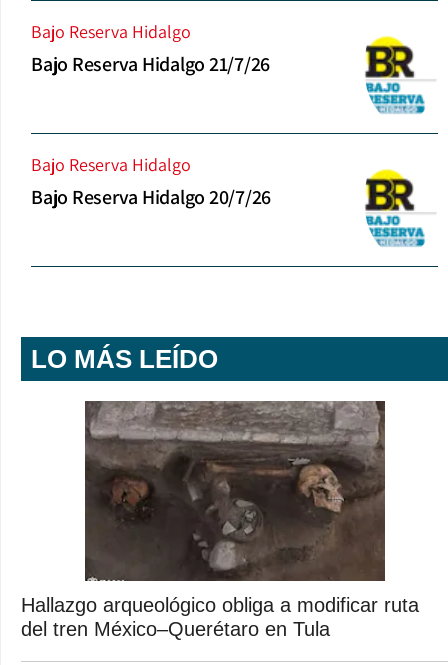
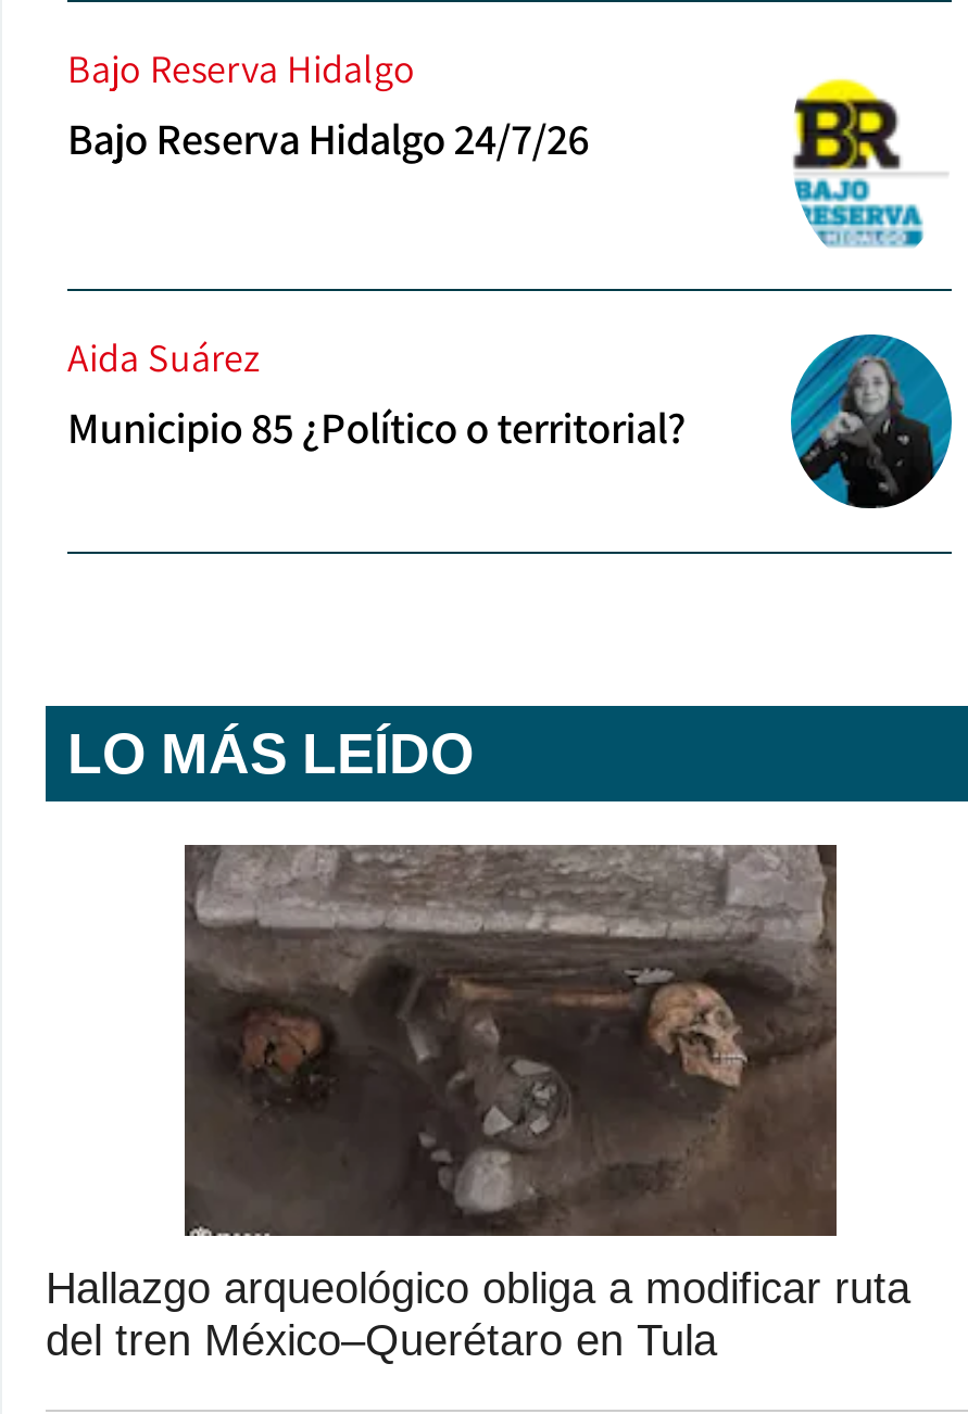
- Bajo Reserva Hidalgo 21/7/26
+ Bajo Reserva Hidalgo 24/7/26

- Bajo Reserva Hidalgo
- Bajo Reserva Hidalgo 20/7/26
+ Aida Suárez
+ Municipio 85 ¿Político o territorial?

- [image]
+ [image]
